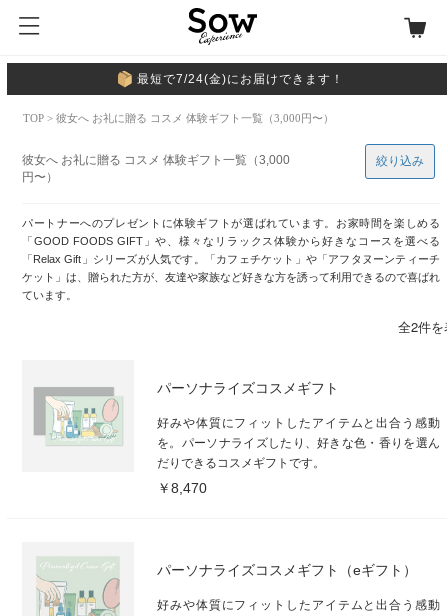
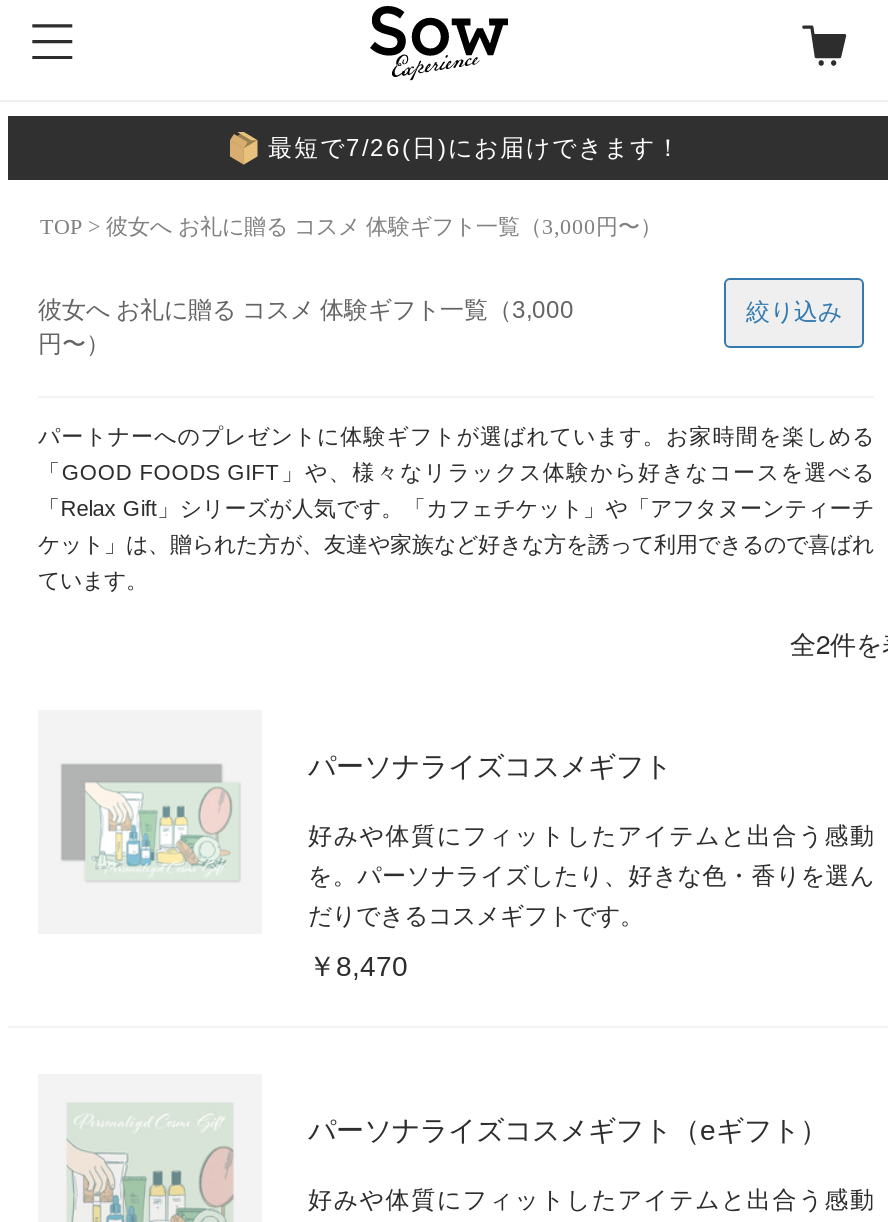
- 最短で7/24(金)にお届けできます！
+ 最短で7/26(日)にお届けできます！
